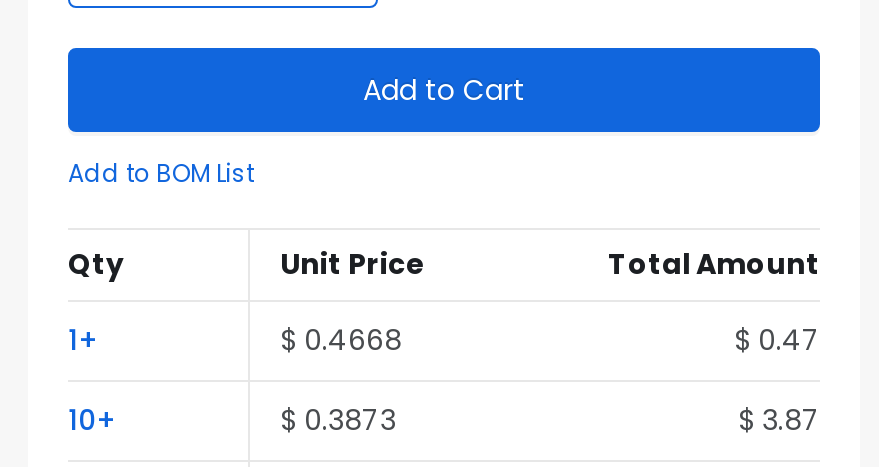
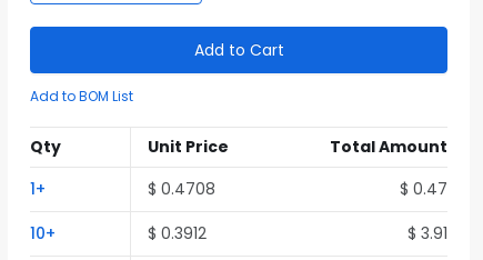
- $ 0.4668
+ $ 0.4708

- $ 0.3873
+ $ 0.3912

- $ 3.87
+ $ 3.91
